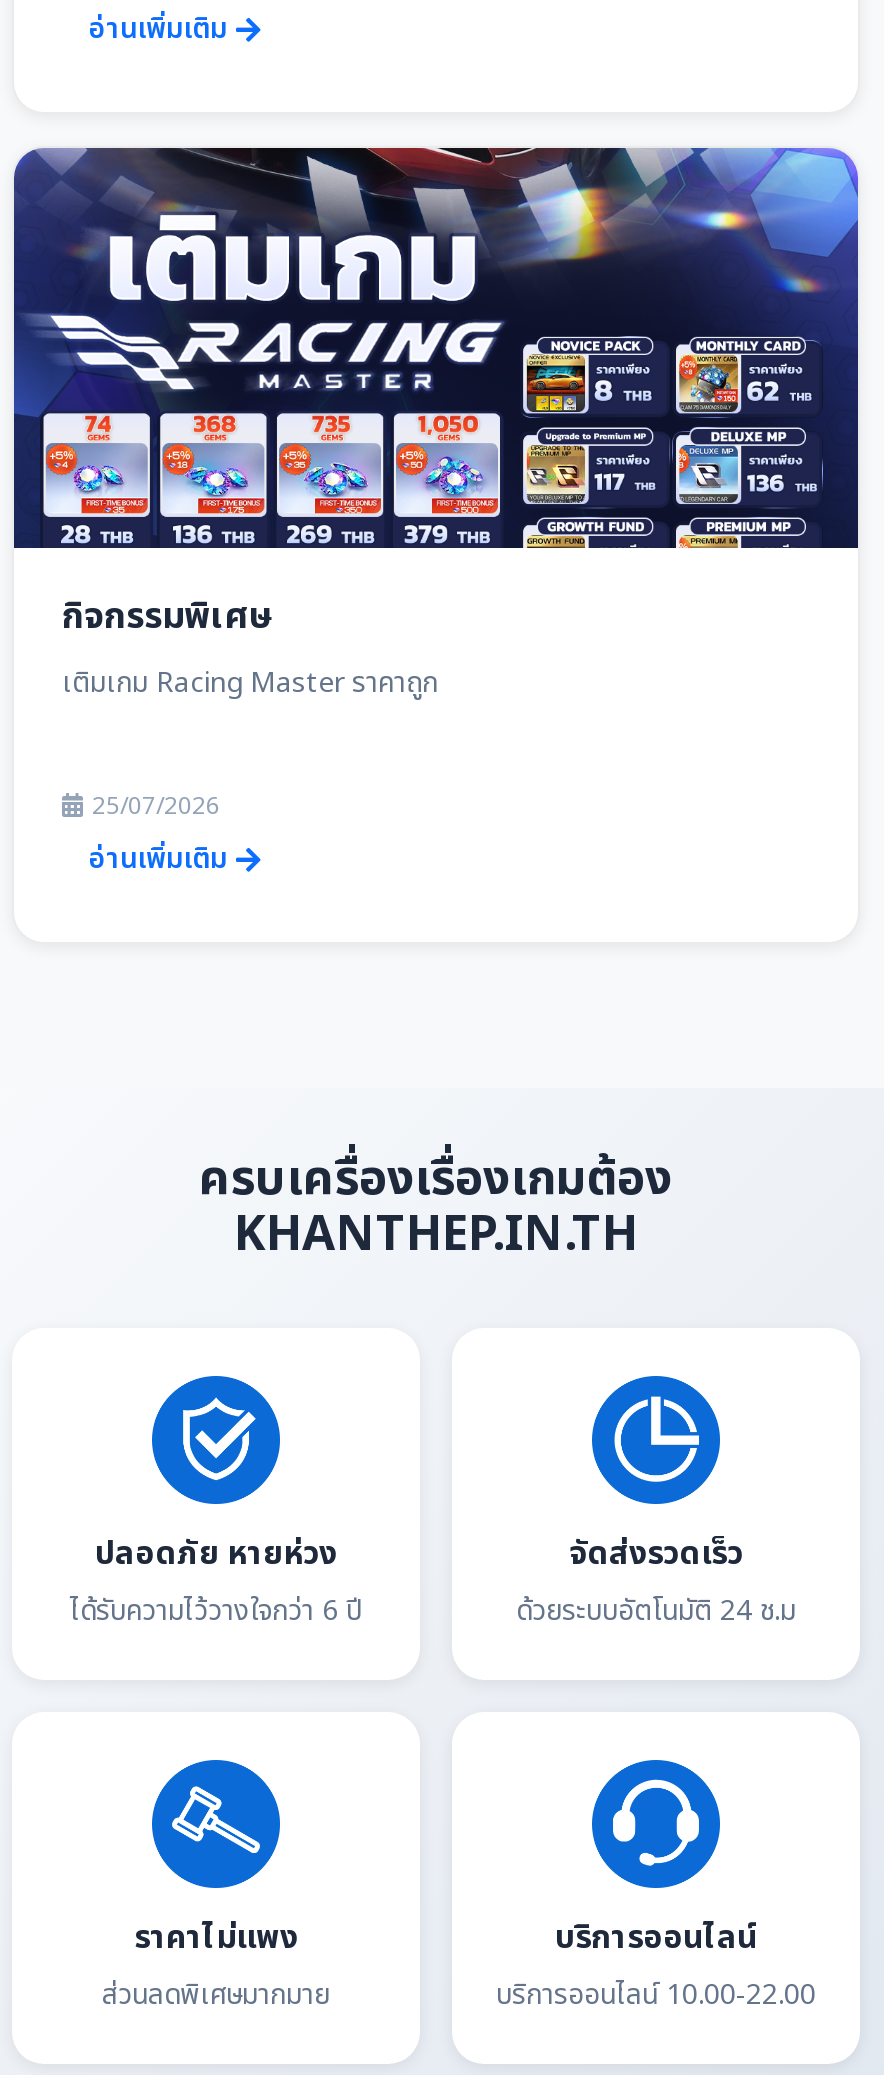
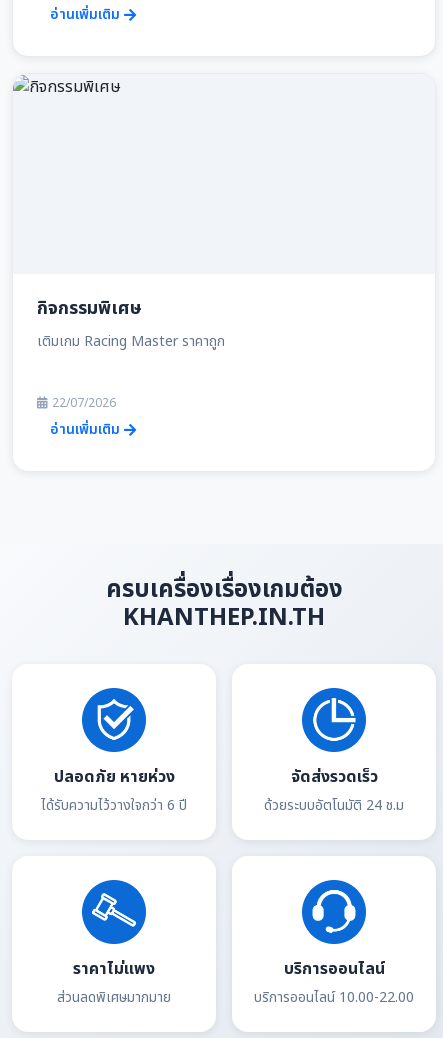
- [image]

- 25/07/2026
+ 22/07/2026
